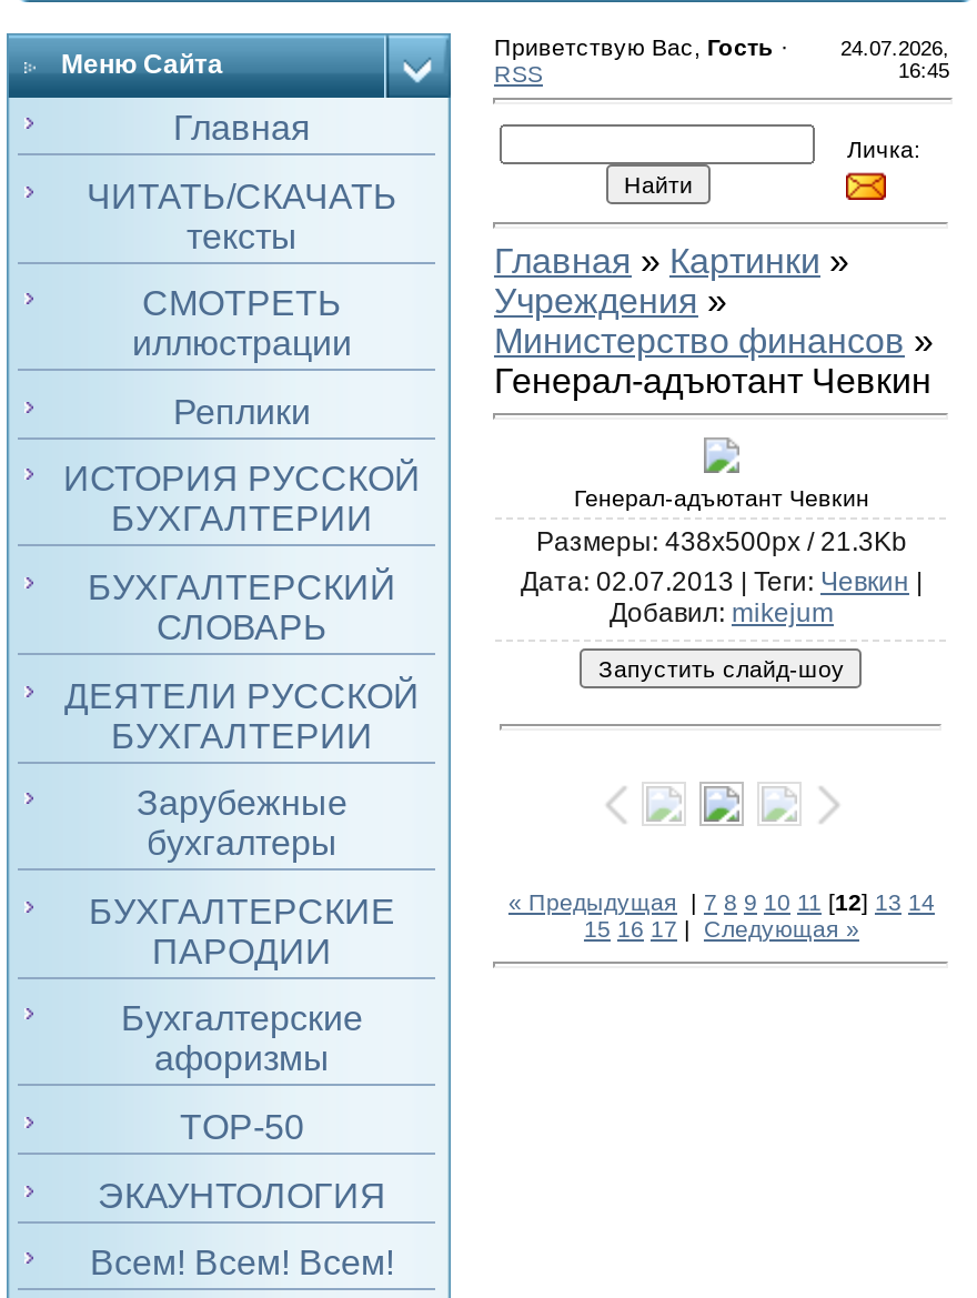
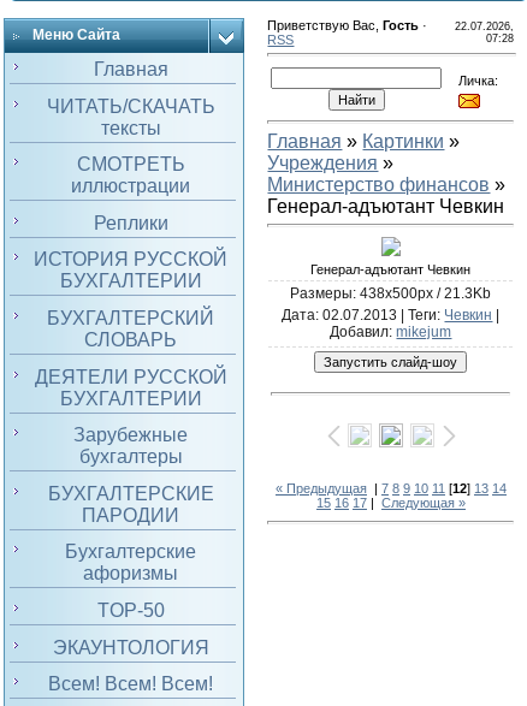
- 24.07.2026,
+ 22.07.2026,

- 16:45
+ 07:28
